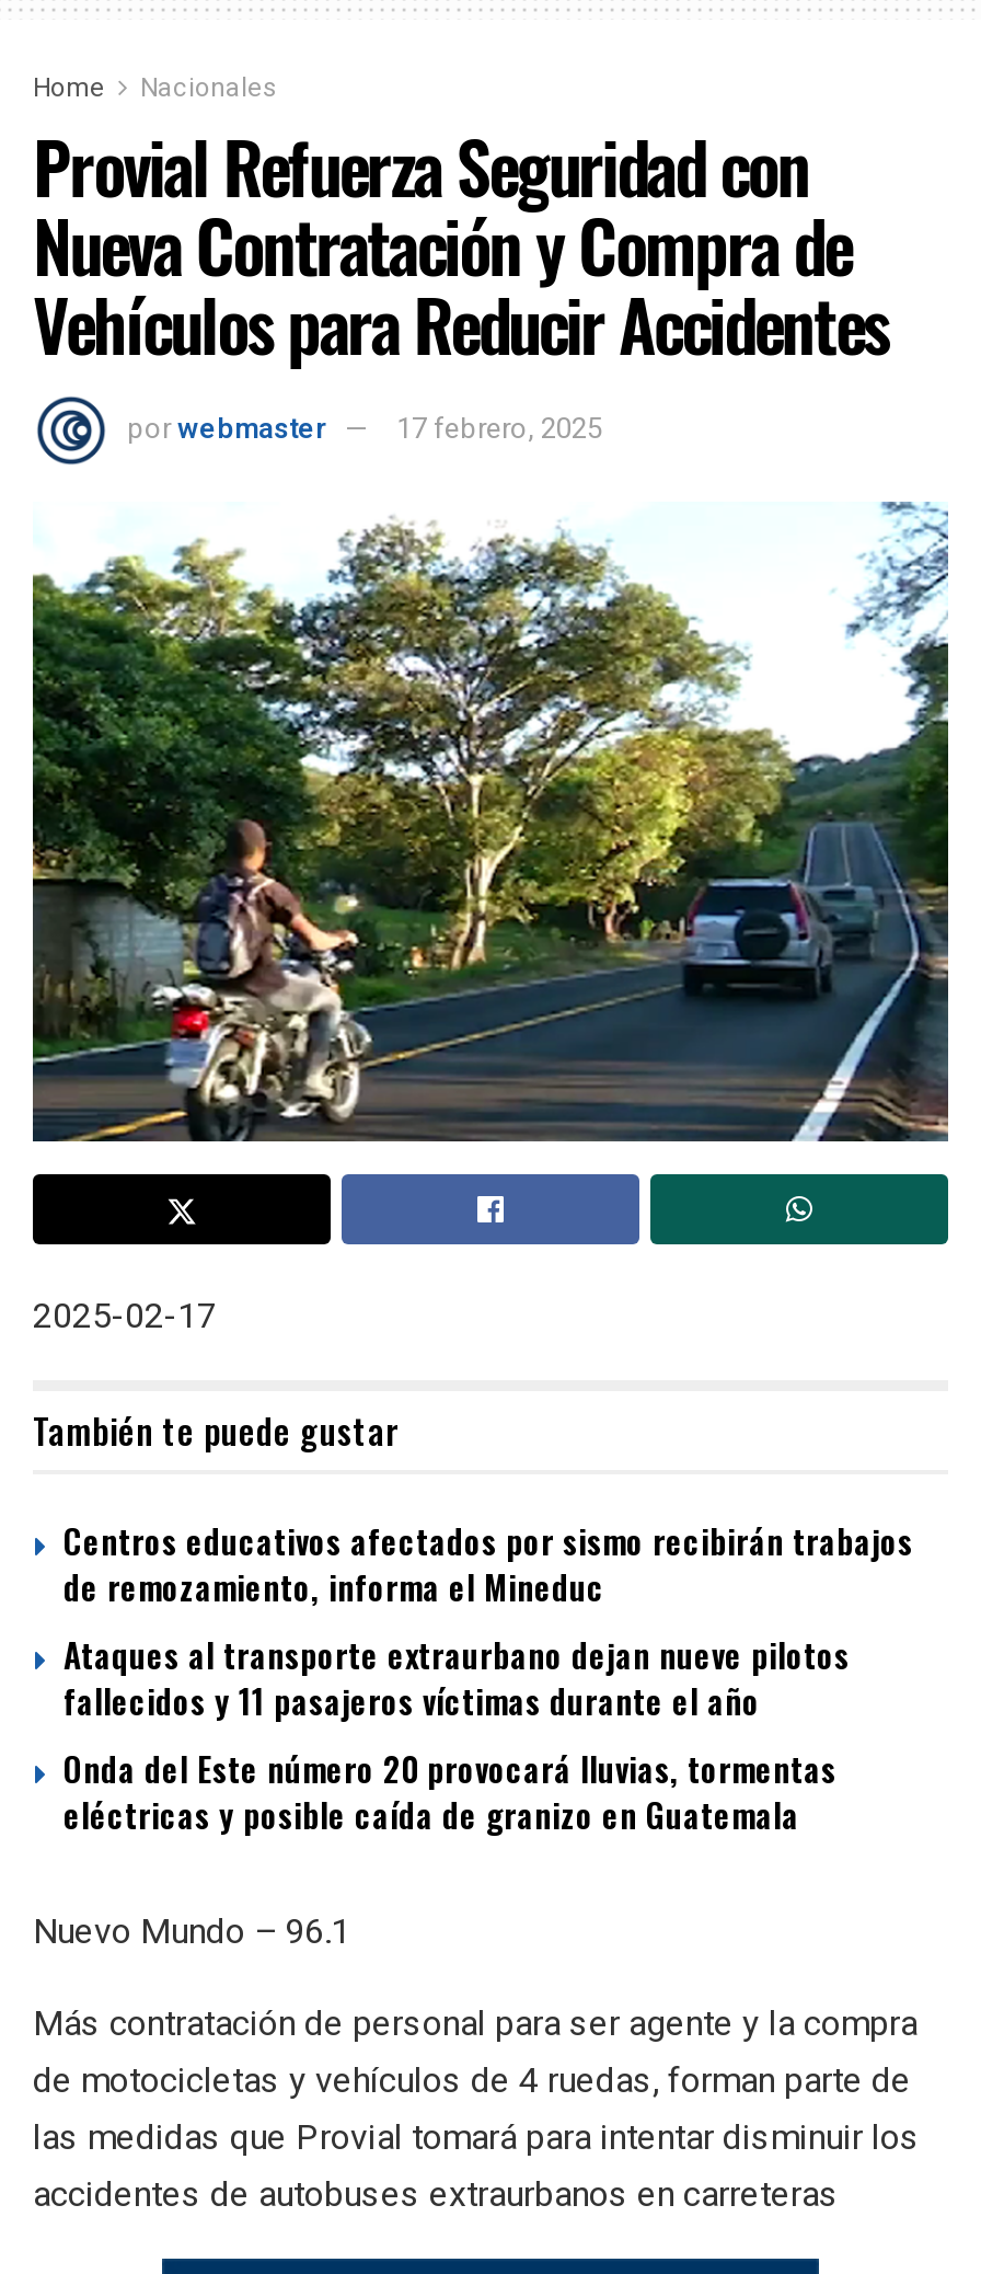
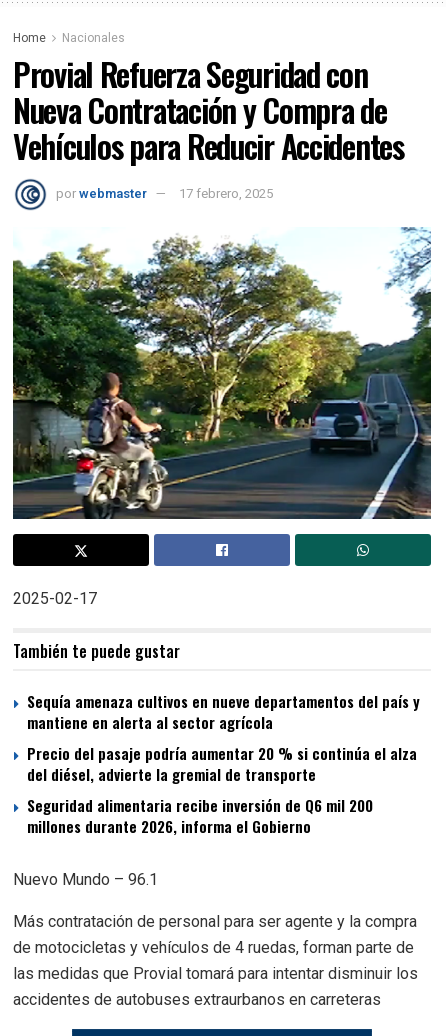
- Centros educativos afectados por sismo recibirán trabajos
- de remozamiento, informa el Mineduc
- Ataques al transporte extraurbano dejan nueve pilotos
- fallecidos y 11 pasajeros víctimas durante el año
- Onda del Este número 20 provocará lluvias, tormentas
- eléctricas y posible caída de granizo en Guatemala
+ Sequía amenaza cultivos en nueve departamentos del país y
+ mantiene en alerta al sector agrícola
+ Precio del pasaje podría aumentar 20 % si continúa el alza
+ del diésel, advierte la gremial de transporte
+ Seguridad alimentaria recibe inversión de Q6 mil 200
+ millones durante 2026, informa el Gobierno
